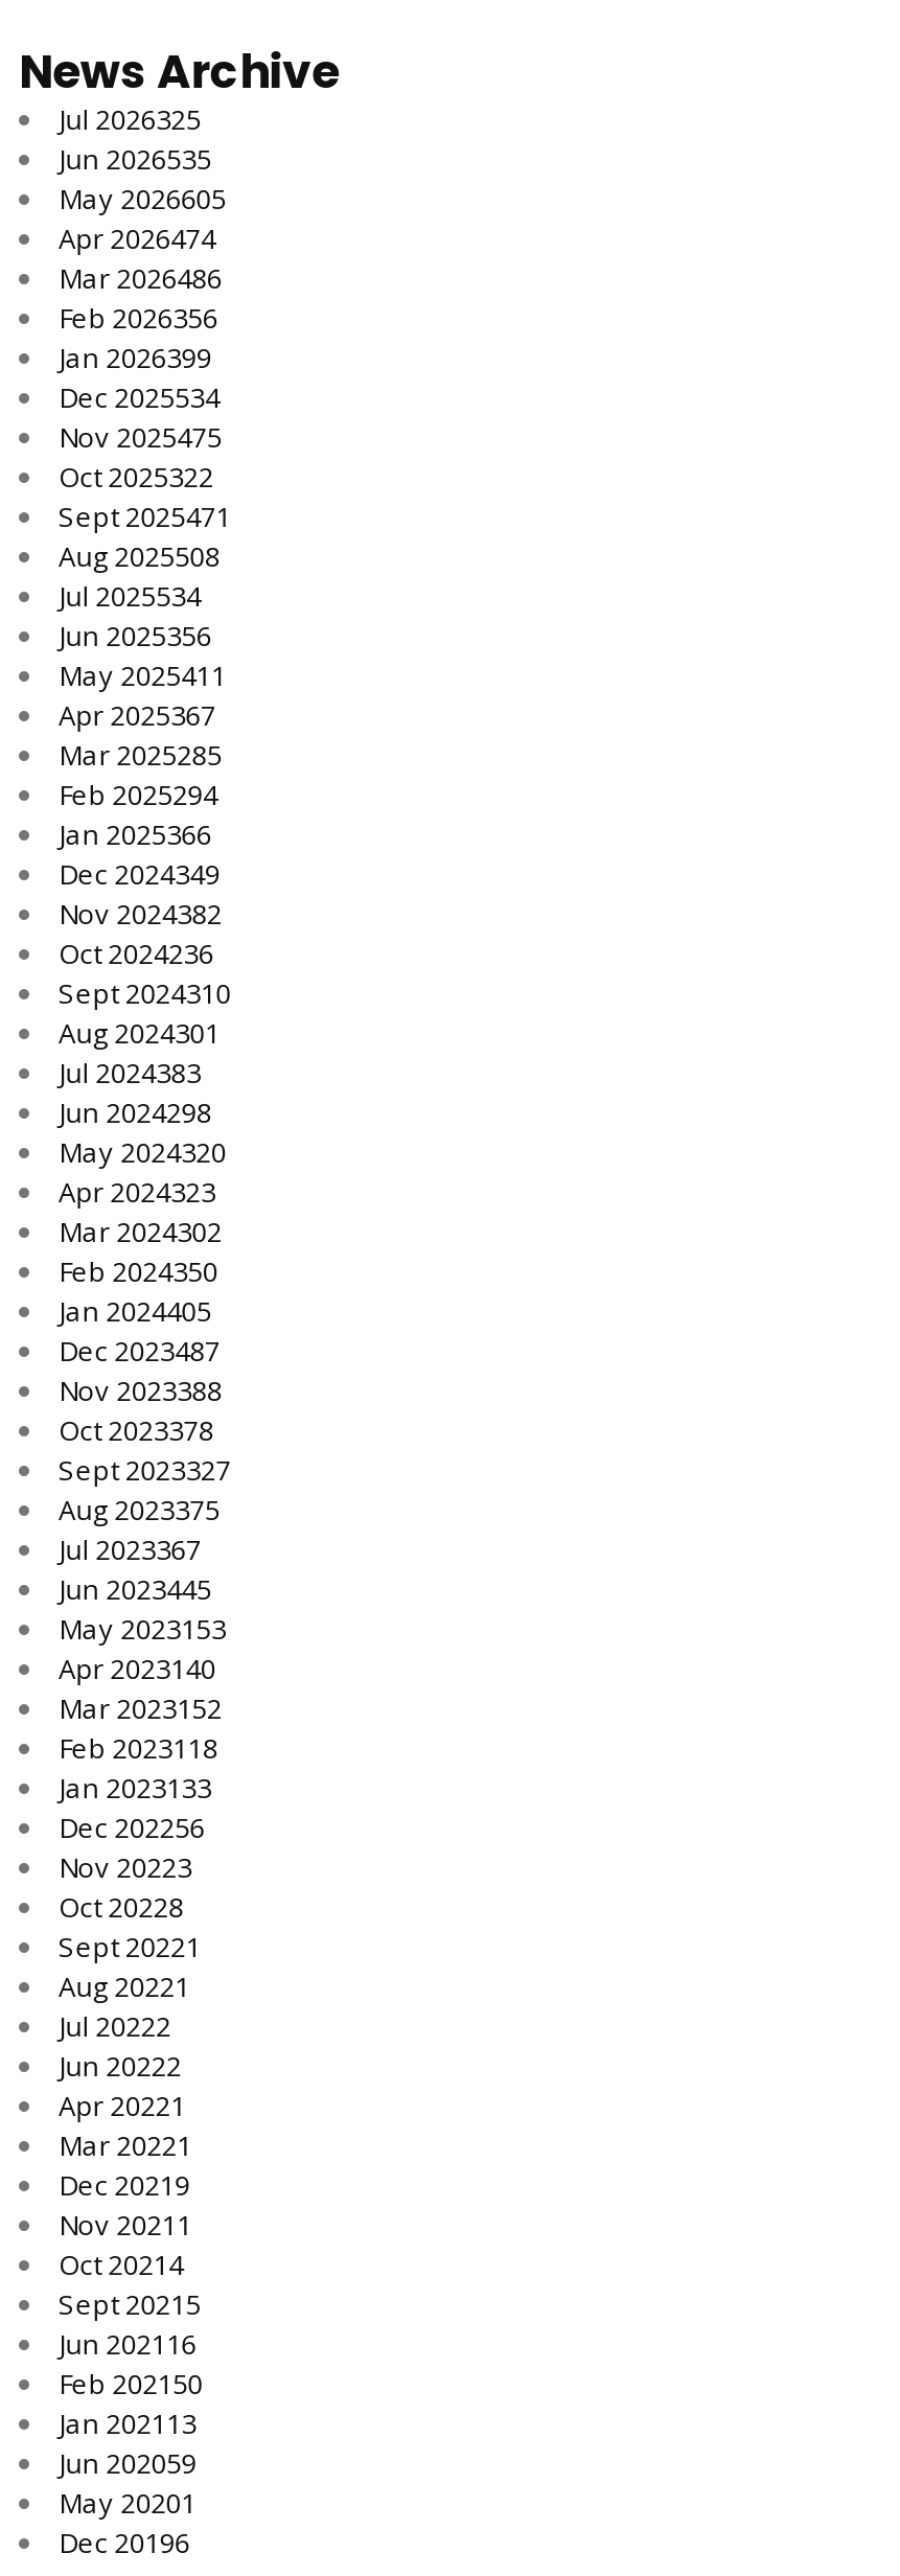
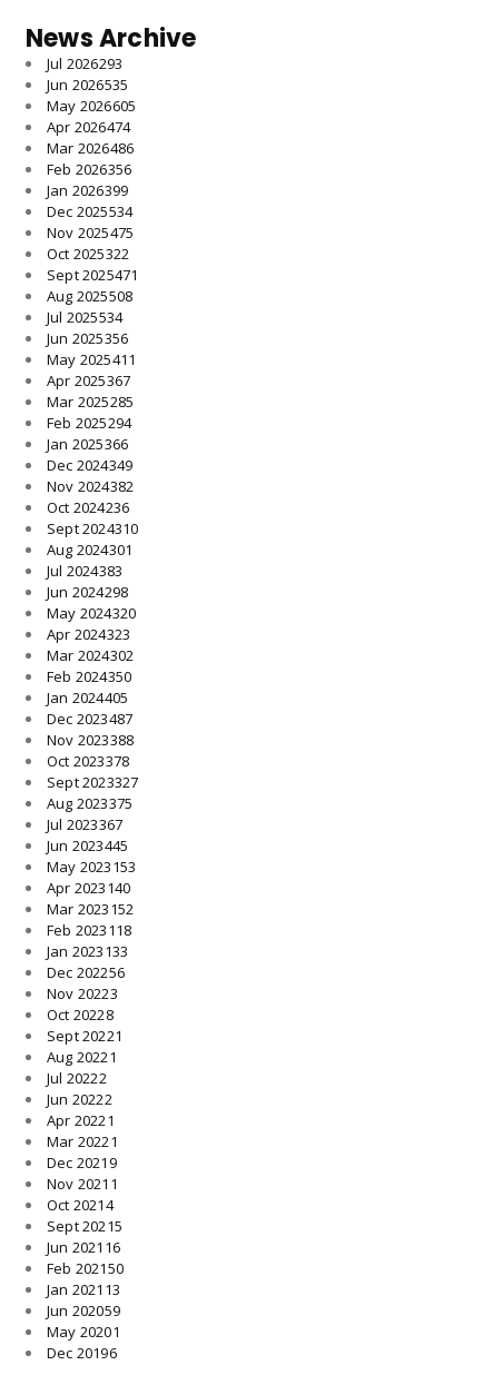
- Jul 2026325
+ Jul 2026293
